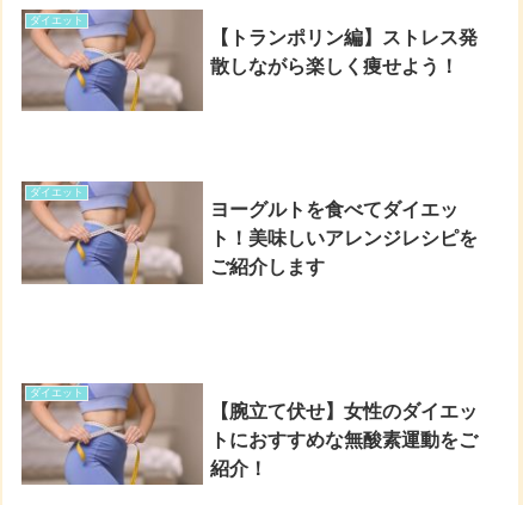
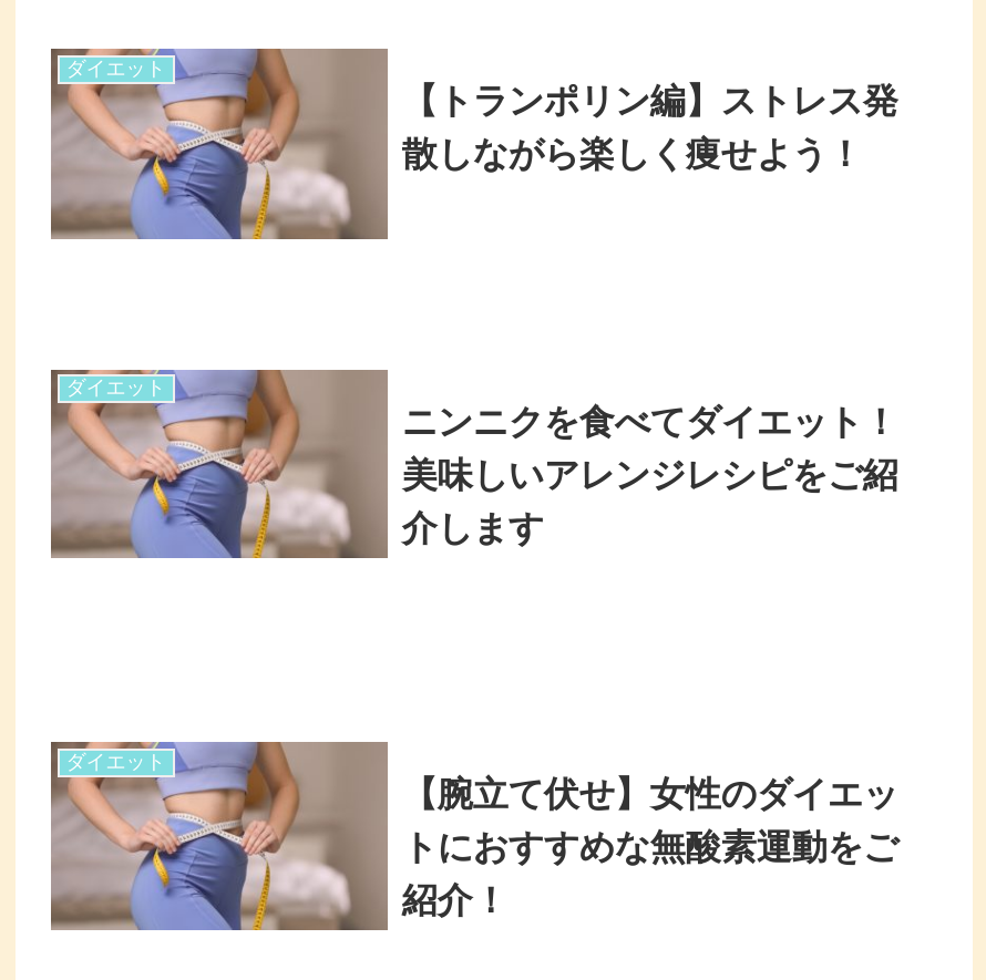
- ヨーグルトを食べてダイエッ
- ト！美味しいアレンジレシピを
- ご紹介します
+ ニンニクを食べてダイエット！
+ 美味しいアレンジレシピをご紹
+ 介します
